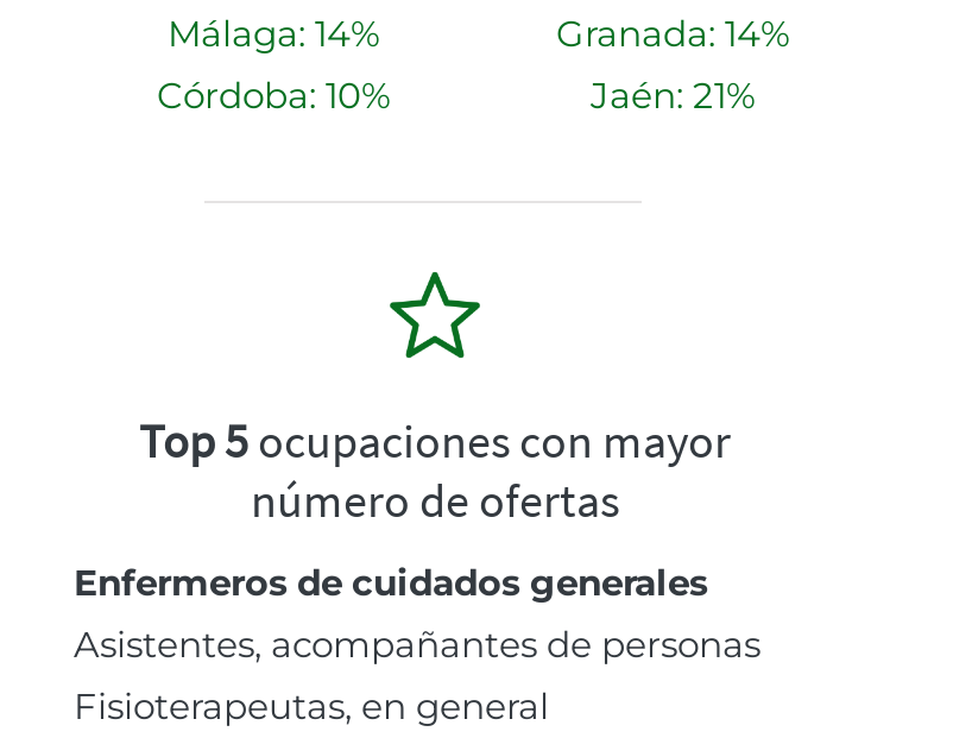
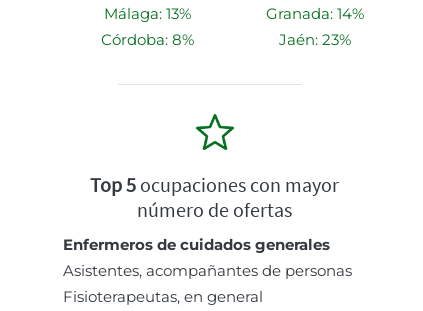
- Málaga: 14%
+ Málaga: 13%

- Córdoba: 10%
+ Córdoba: 8%

- Jaén: 21%
+ Jaén: 23%
